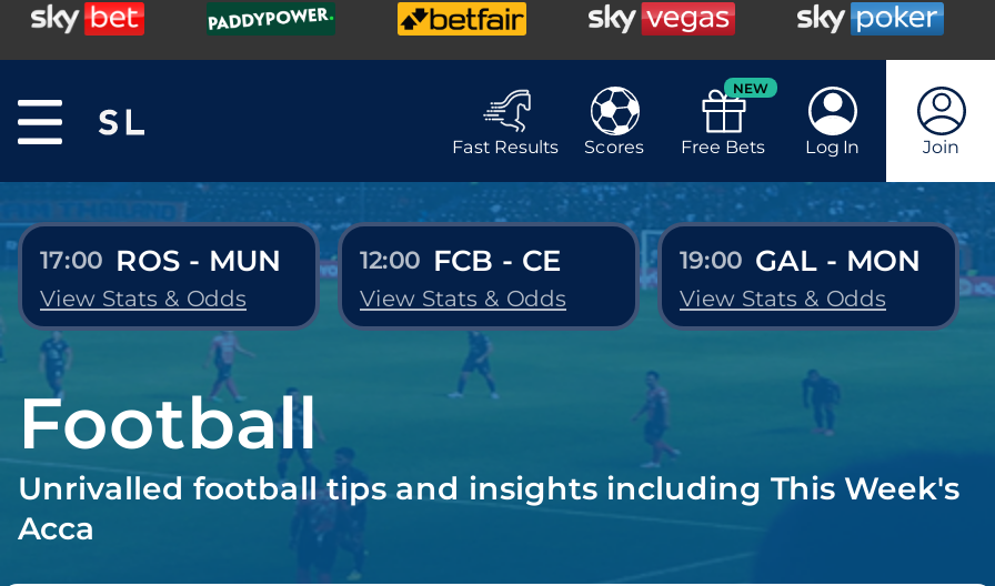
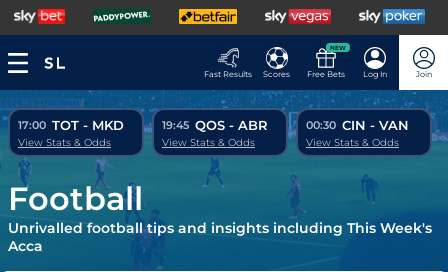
- 17:00 ROS - MUN
+ 17:00 TOT - MKD

- 12:00 FCB - CE
+ 19:45 QOS - ABR

- 19:00 GAL - MON
+ 00:30 CIN - VAN
